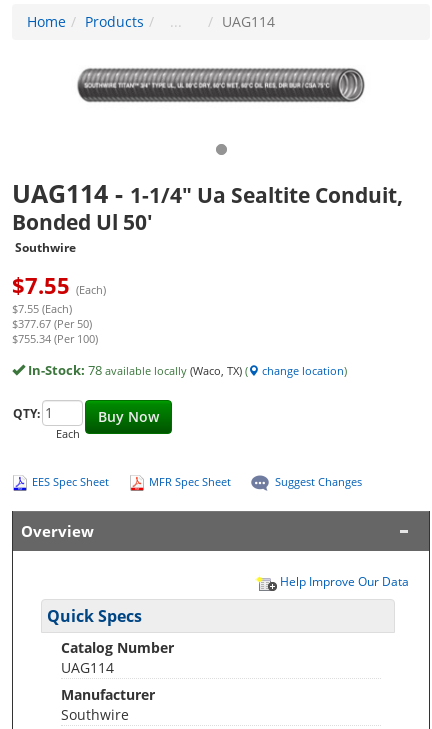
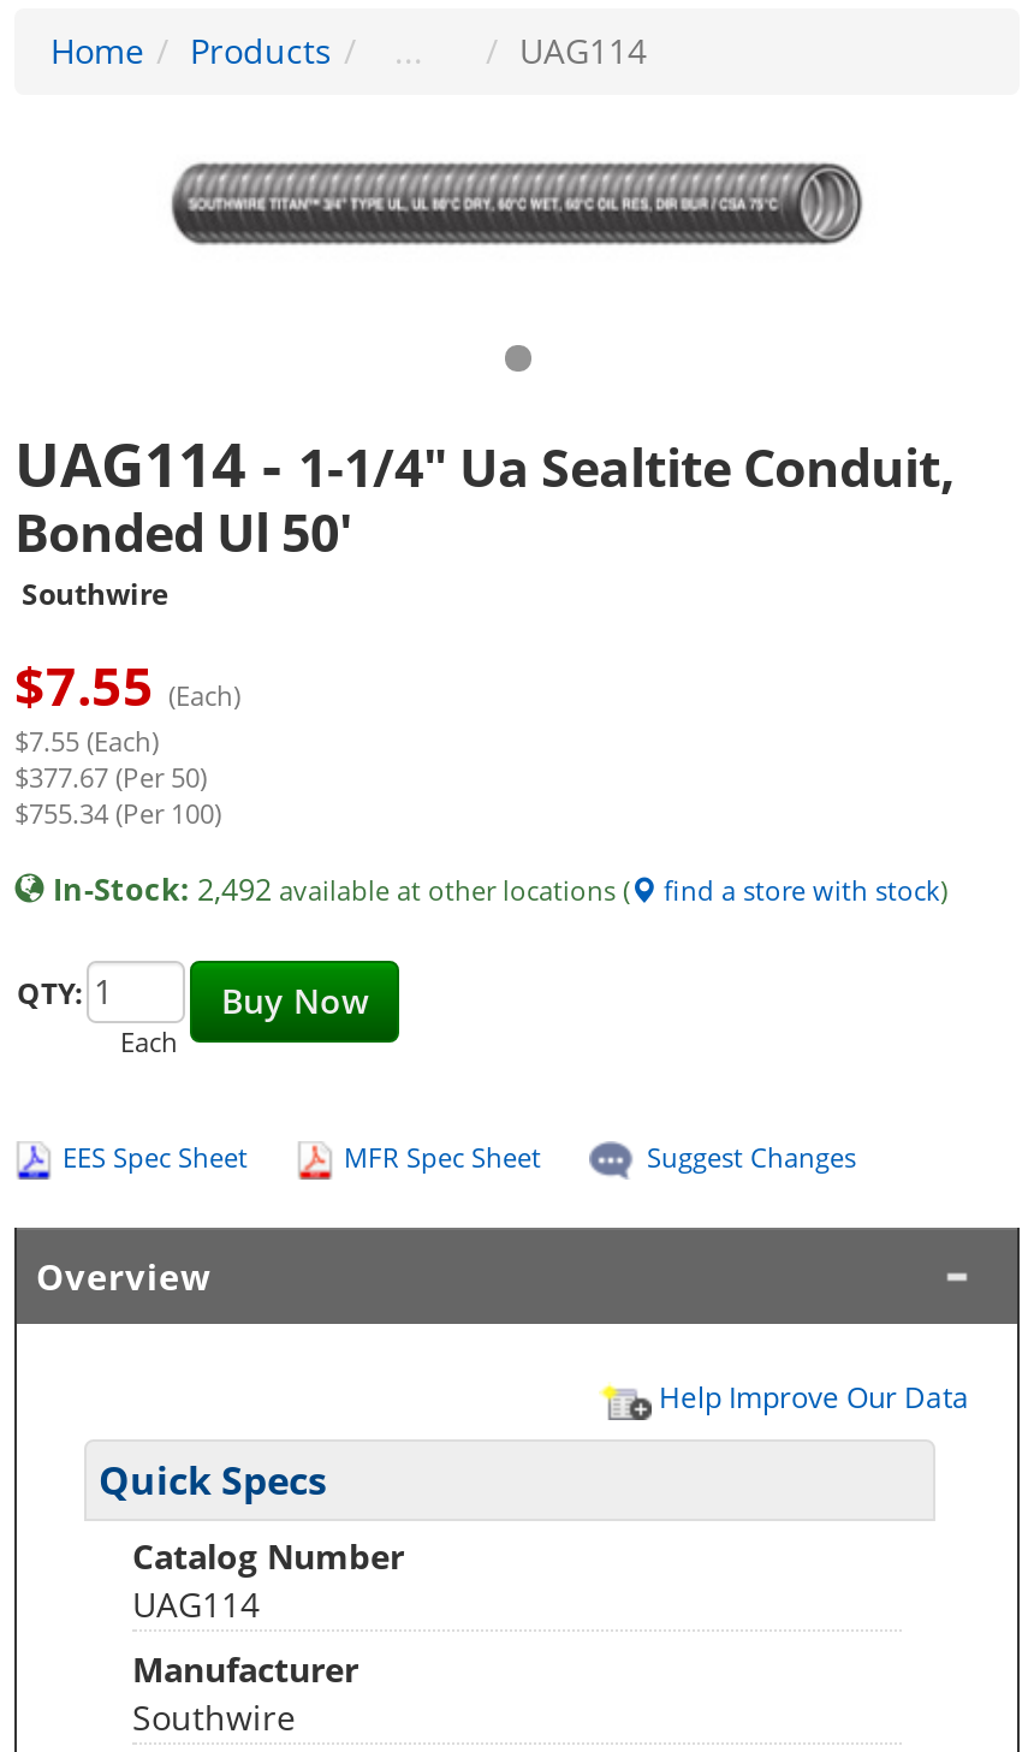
- In-Stock: 78 available locally (Waco, TX)(
- change location)
+ In-Stock: 2,492 available at other locations (
+ find a store with stock)
